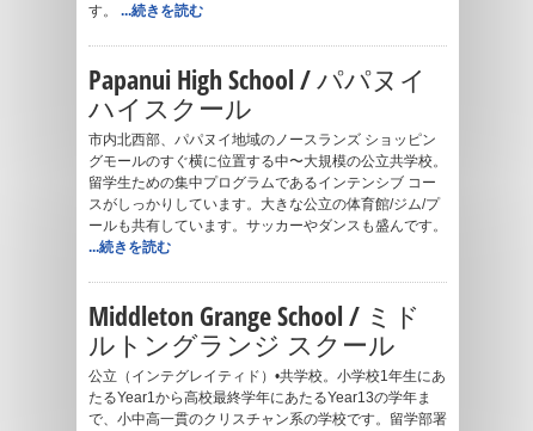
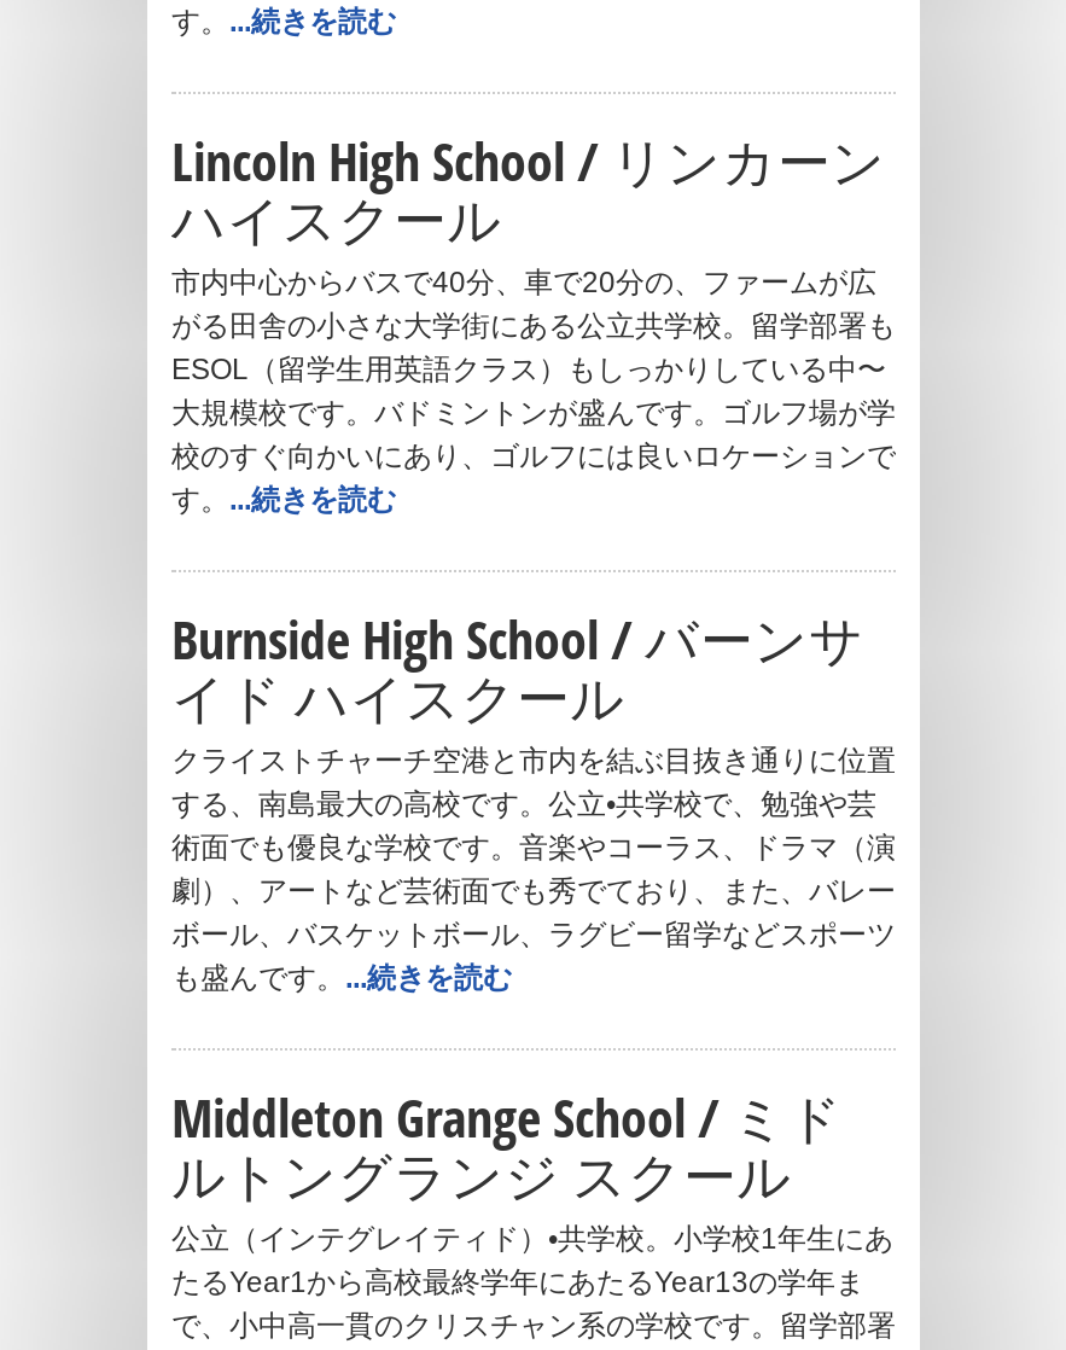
- Papanui High School / パパヌイ
+ Lincoln High School / リンカーン

- 市内北西部、パパヌイ地域のノースランズ ショッピン
- グモールのすぐ横に位置する中〜大規模の公立共学校。
- 留学生ための集中プログラムであるインテンシブ コー
- スがしっかりしています。大きな公立の体育館/ジム/プ
- ールも共有しています。サッカーやダンスも盛んです。
- ...続きを読む
+ 市内中心からバスで40分、車で20分の、ファームが広
+ がる田舎の小さな大学街にある公立共学校。留学部署も
+ ESOL（留学生用英語クラス）もしっかりしている中〜
+ 大規模校です。バドミントンが盛んです。ゴルフ場が学
+ 校のすぐ向かいにあり、ゴルフには良いロケーションで
+ す。...続きを読む
+ Burnside High School / バーンサ
+ イド ハイスクール
+ クライストチャーチ空港と市内を結ぶ目抜き通りに位置
+ する、南島最大の高校です。公立•共学校で、勉強や芸
+ 術面でも優良な学校です。音楽やコーラス、ドラマ（演
+ 劇）、アートなど芸術面でも秀でており、また、バレー
+ ボール、バスケットボール、ラグビー留学などスポーツ
+ も盛んです。...続きを読む
